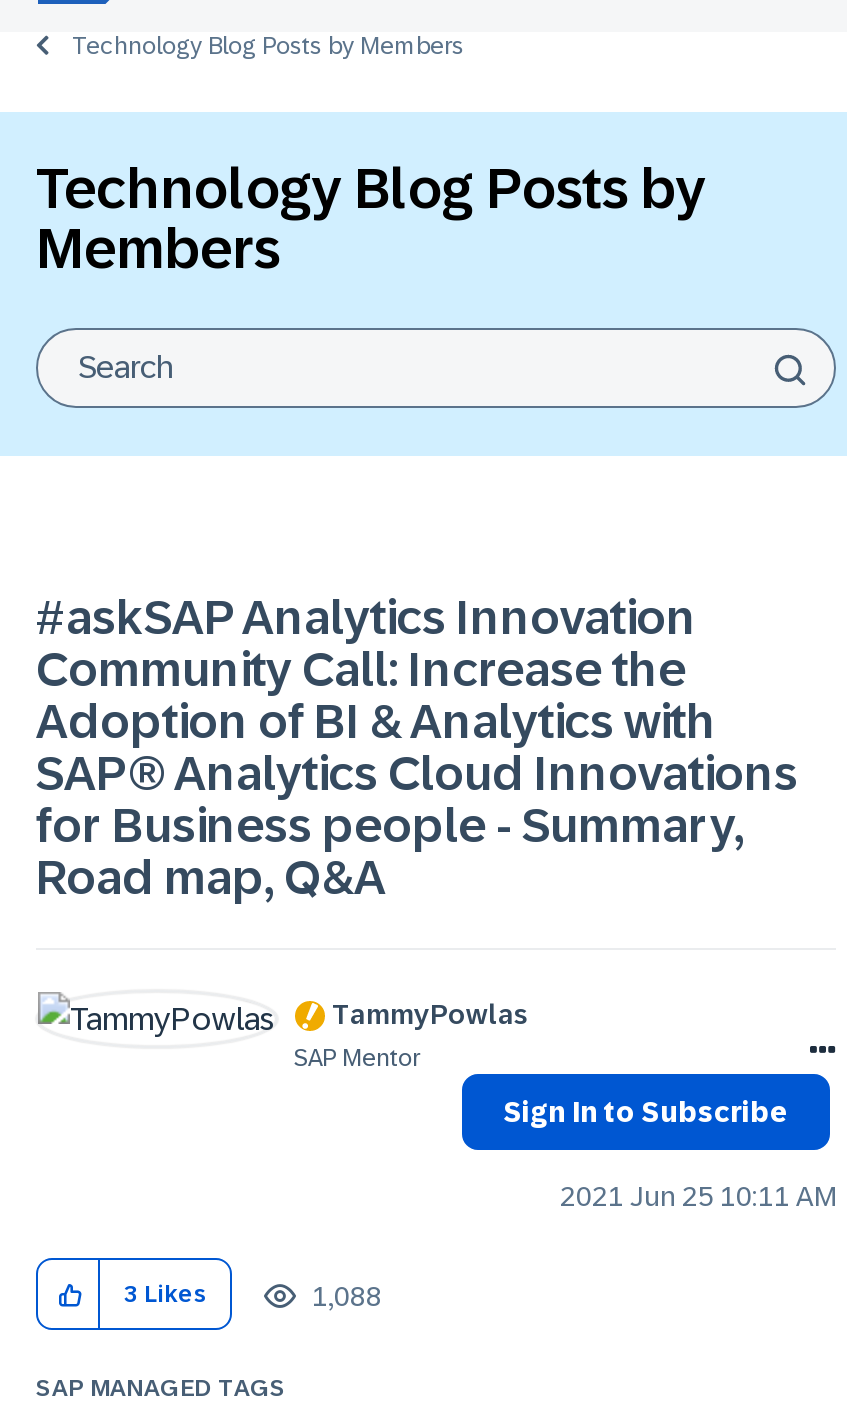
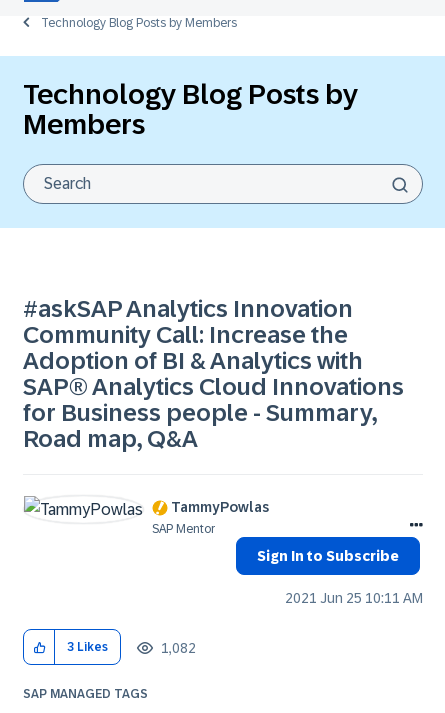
- 1,088
+ 1,082
